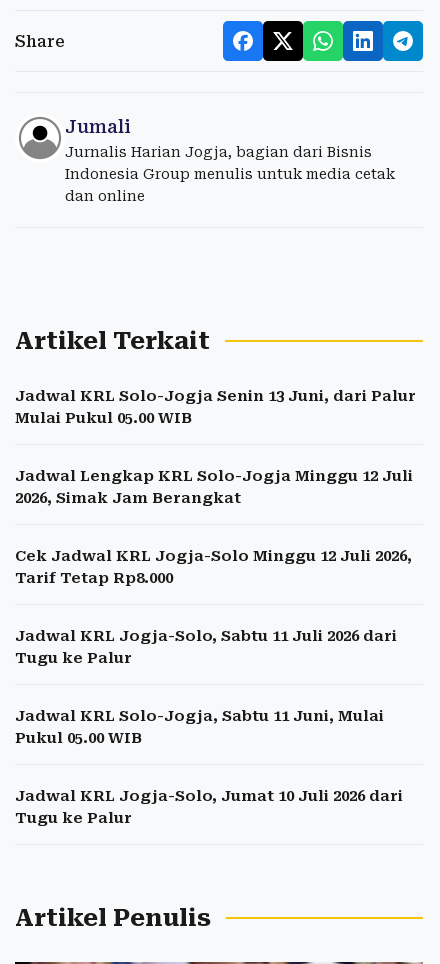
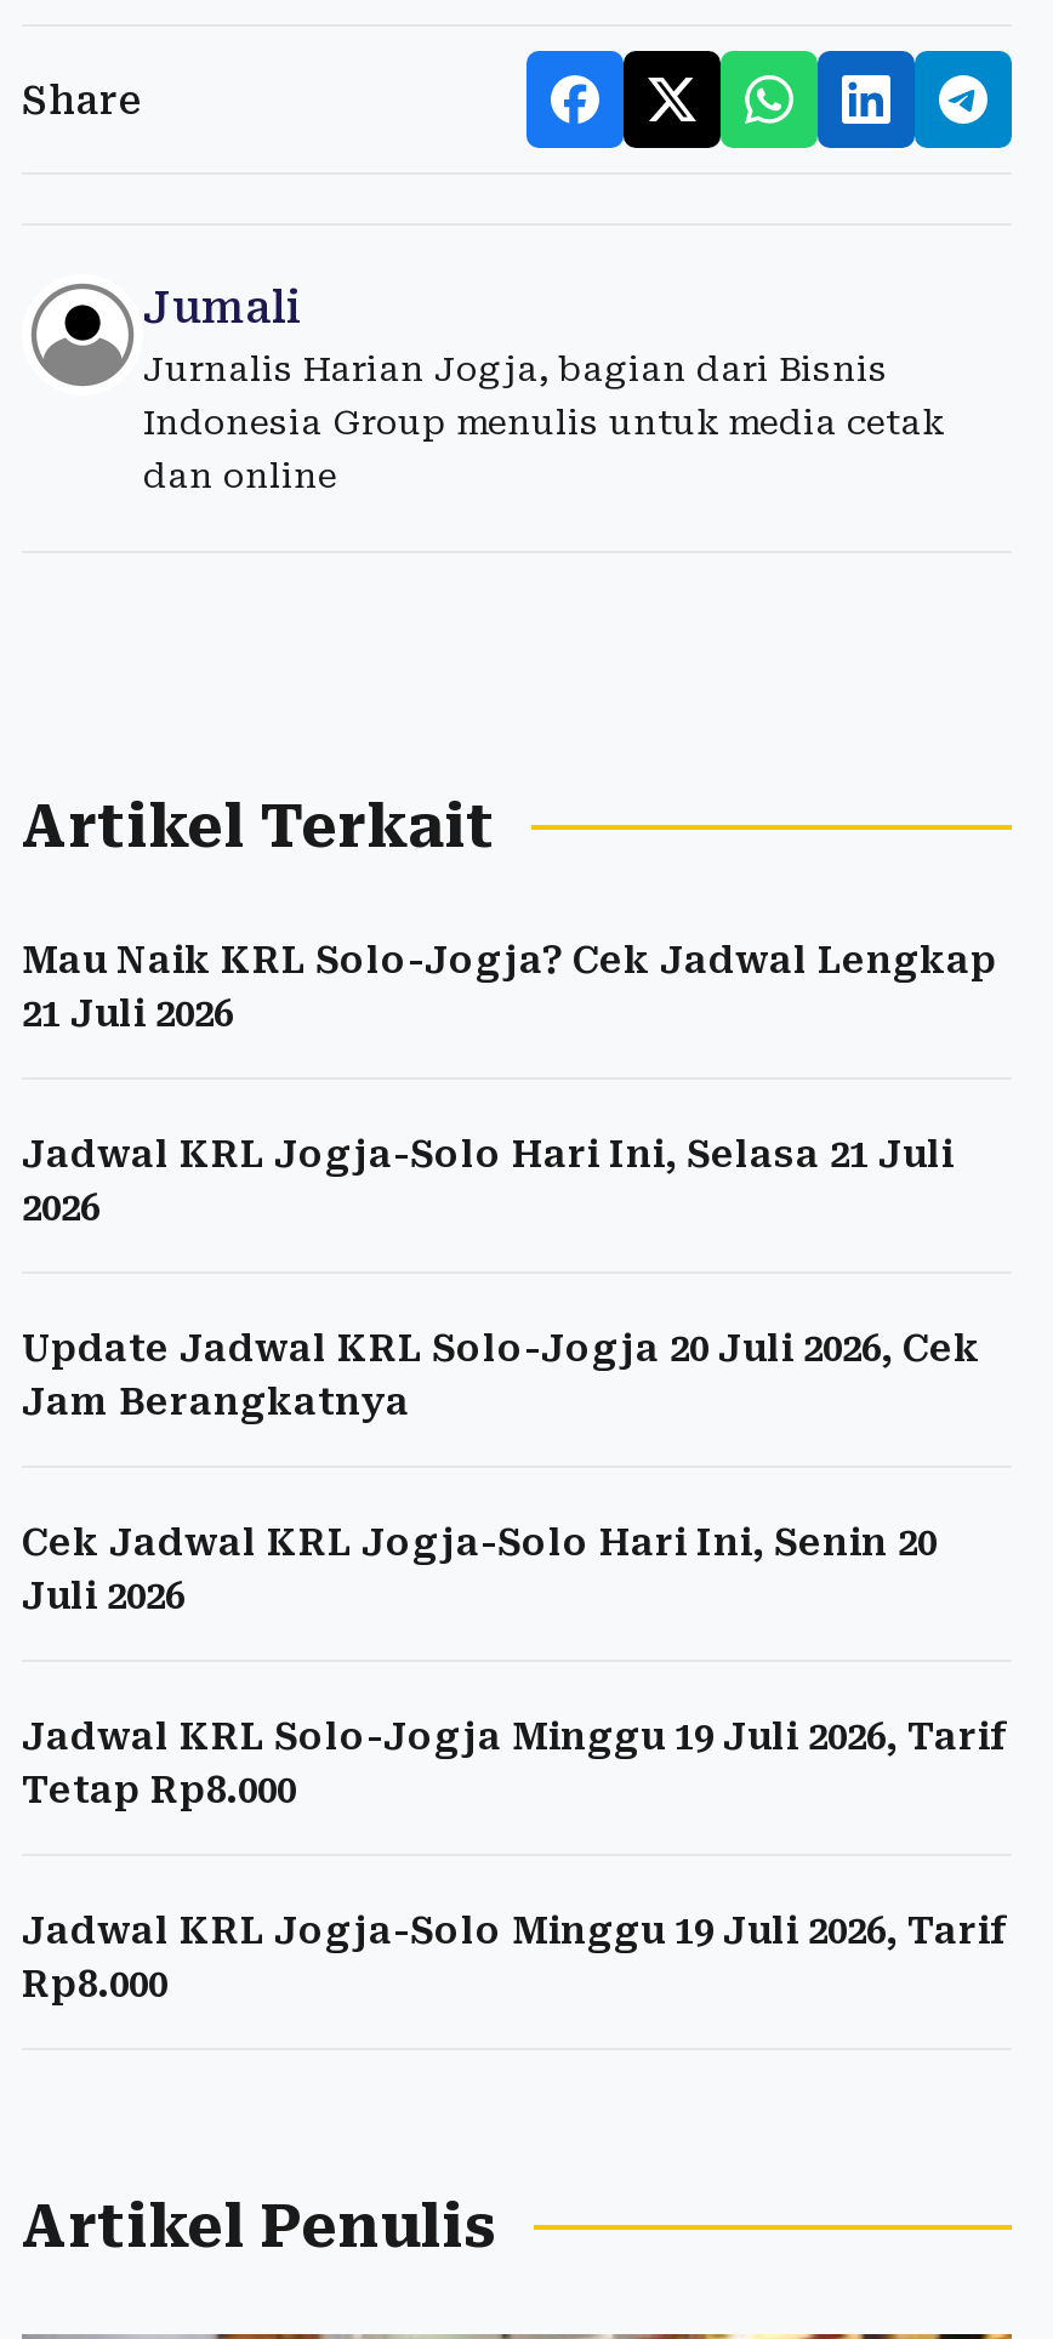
- Jadwal KRL Solo-Jogja Senin 13 Juni, dari Palur
- Mulai Pukul 05.00 WIB
+ Mau Naik KRL Solo-Jogja? Cek Jadwal Lengkap
+ 21 Juli 2026

- Jadwal Lengkap KRL Solo-Jogja Minggu 12 Juli
- 2026, Simak Jam Berangkat
+ Jadwal KRL Jogja-Solo Hari Ini, Selasa 21 Juli
+ 2026

- Cek Jadwal KRL Jogja-Solo Minggu 12 Juli 2026,
- Tarif Tetap Rp8.000
+ Update Jadwal KRL Solo-Jogja 20 Juli 2026, Cek
+ Jam Berangkatnya

- Jadwal KRL Jogja-Solo, Sabtu 11 Juli 2026 dari
- Tugu ke Palur
+ Cek Jadwal KRL Jogja-Solo Hari Ini, Senin 20
+ Juli 2026

- Jadwal KRL Solo-Jogja, Sabtu 11 Juni, Mulai
- Pukul 05.00 WIB
+ Jadwal KRL Solo-Jogja Minggu 19 Juli 2026, Tarif
+ Tetap Rp8.000

- Jadwal KRL Jogja-Solo, Jumat 10 Juli 2026 dari
- Tugu ke Palur
+ Jadwal KRL Jogja-Solo Minggu 19 Juli 2026, Tarif
+ Rp8.000
